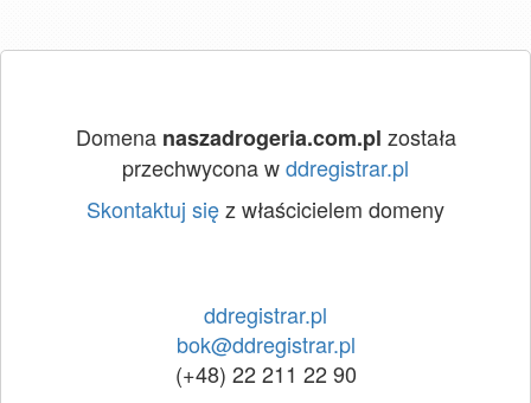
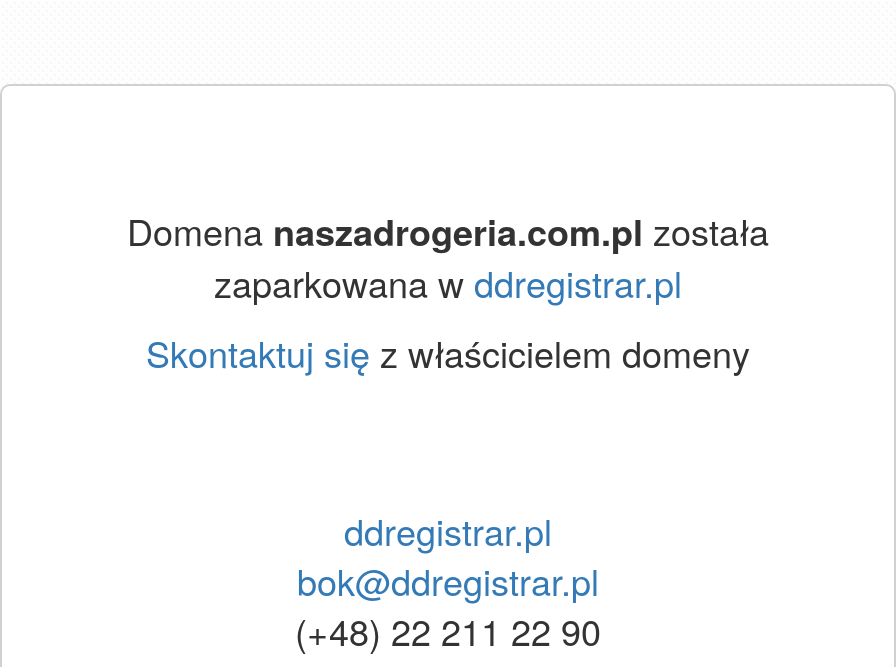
- przechwycona w ddregistrar.pl
+ zaparkowana w ddregistrar.pl
